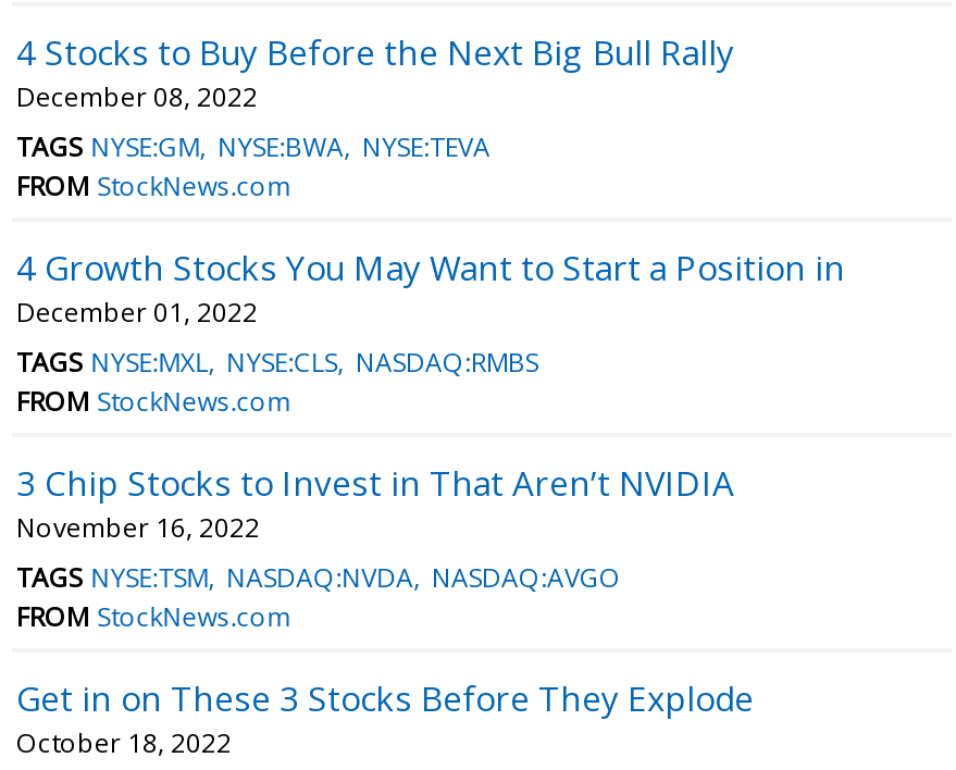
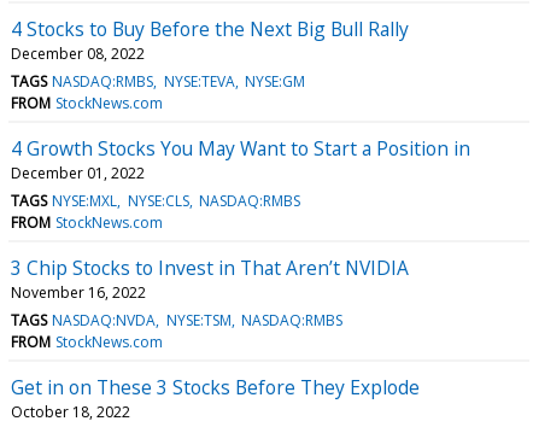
- TAGS NYSE:GM NYSE:BWA NYSE:TEVA
+ TAGS NASDAQ:RMBS NYSE:TEVA NYSE:GM

- TAGS NYSE:TSM NASDAQ:NVDA NASDAQ:AVGO
+ TAGS NASDAQ:NVDA NYSE:TSM NASDAQ:RMBS
